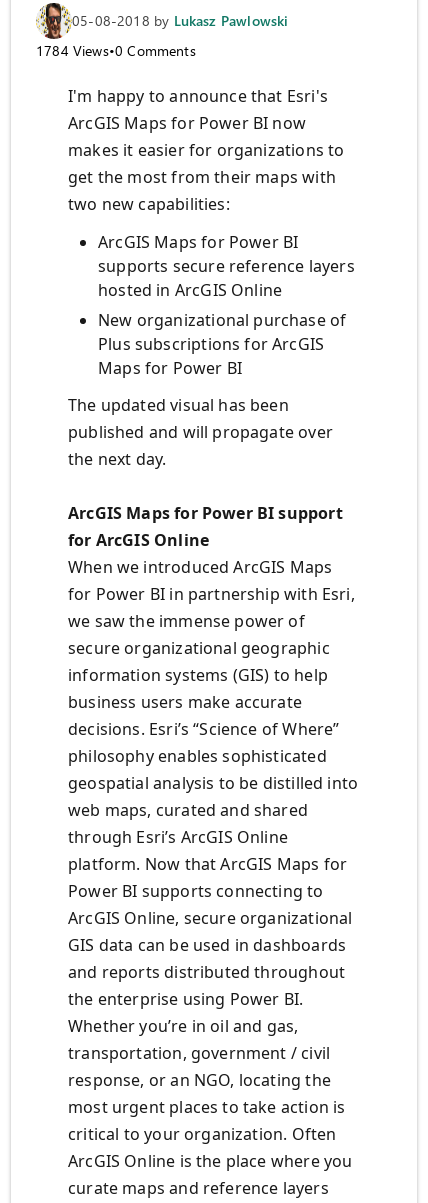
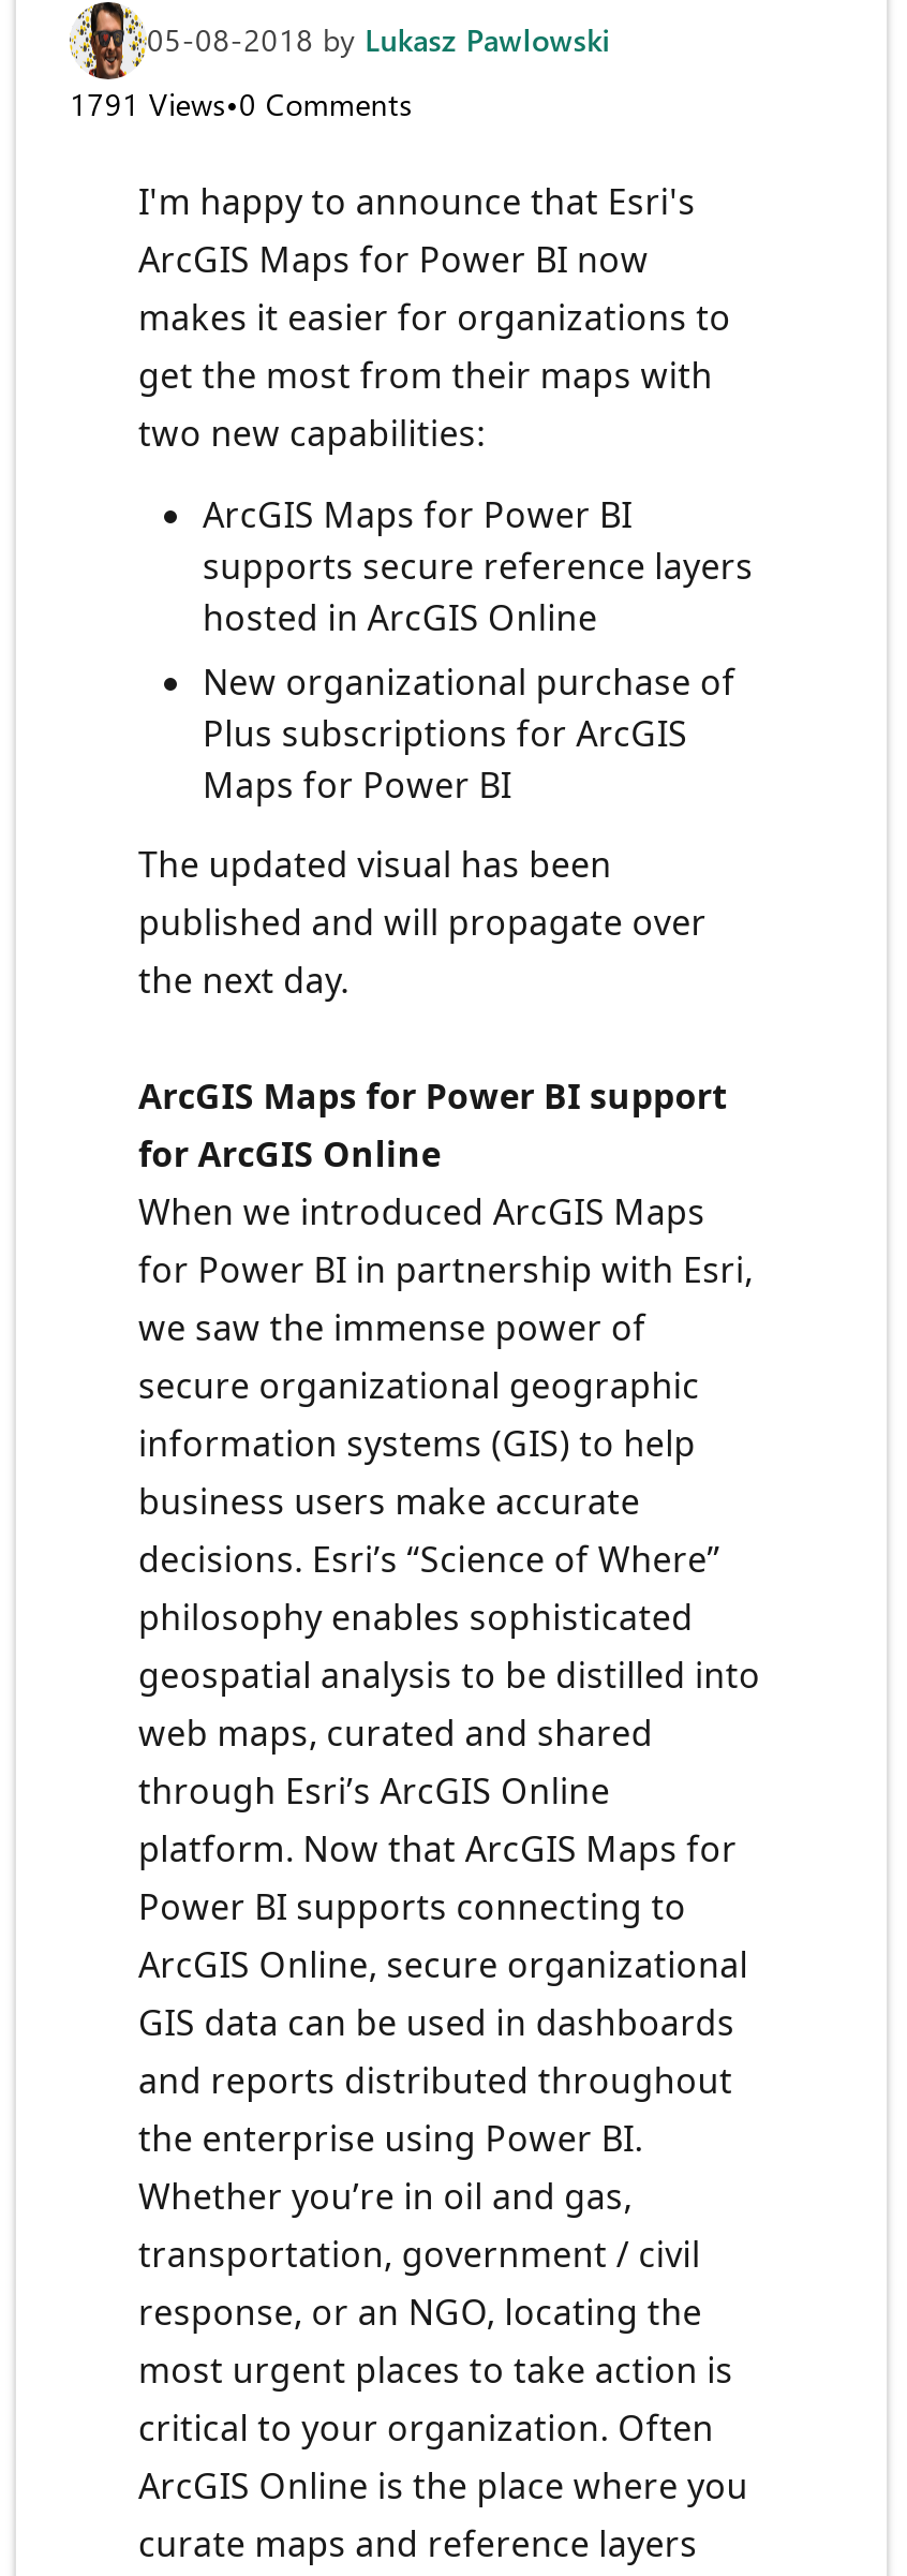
- 1784 Views•0 Comments
+ 1791 Views•0 Comments
